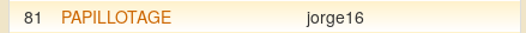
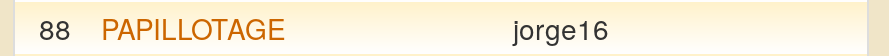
- 81 PAPILLOTAGE
+ 88 PAPILLOTAGE
